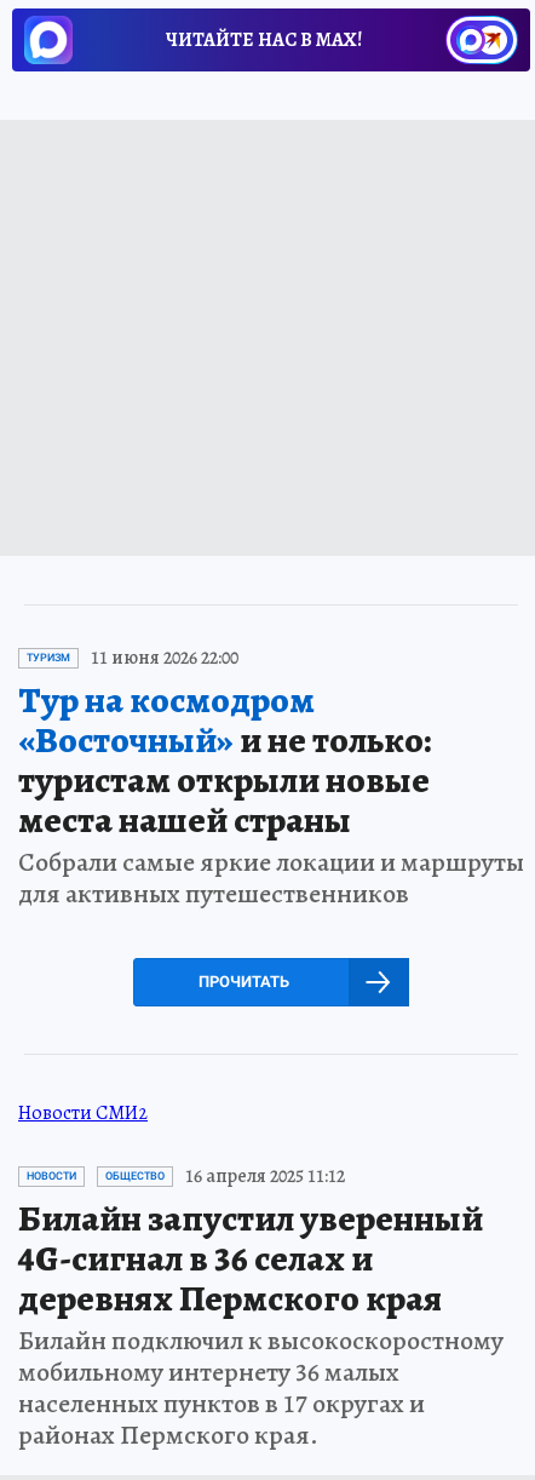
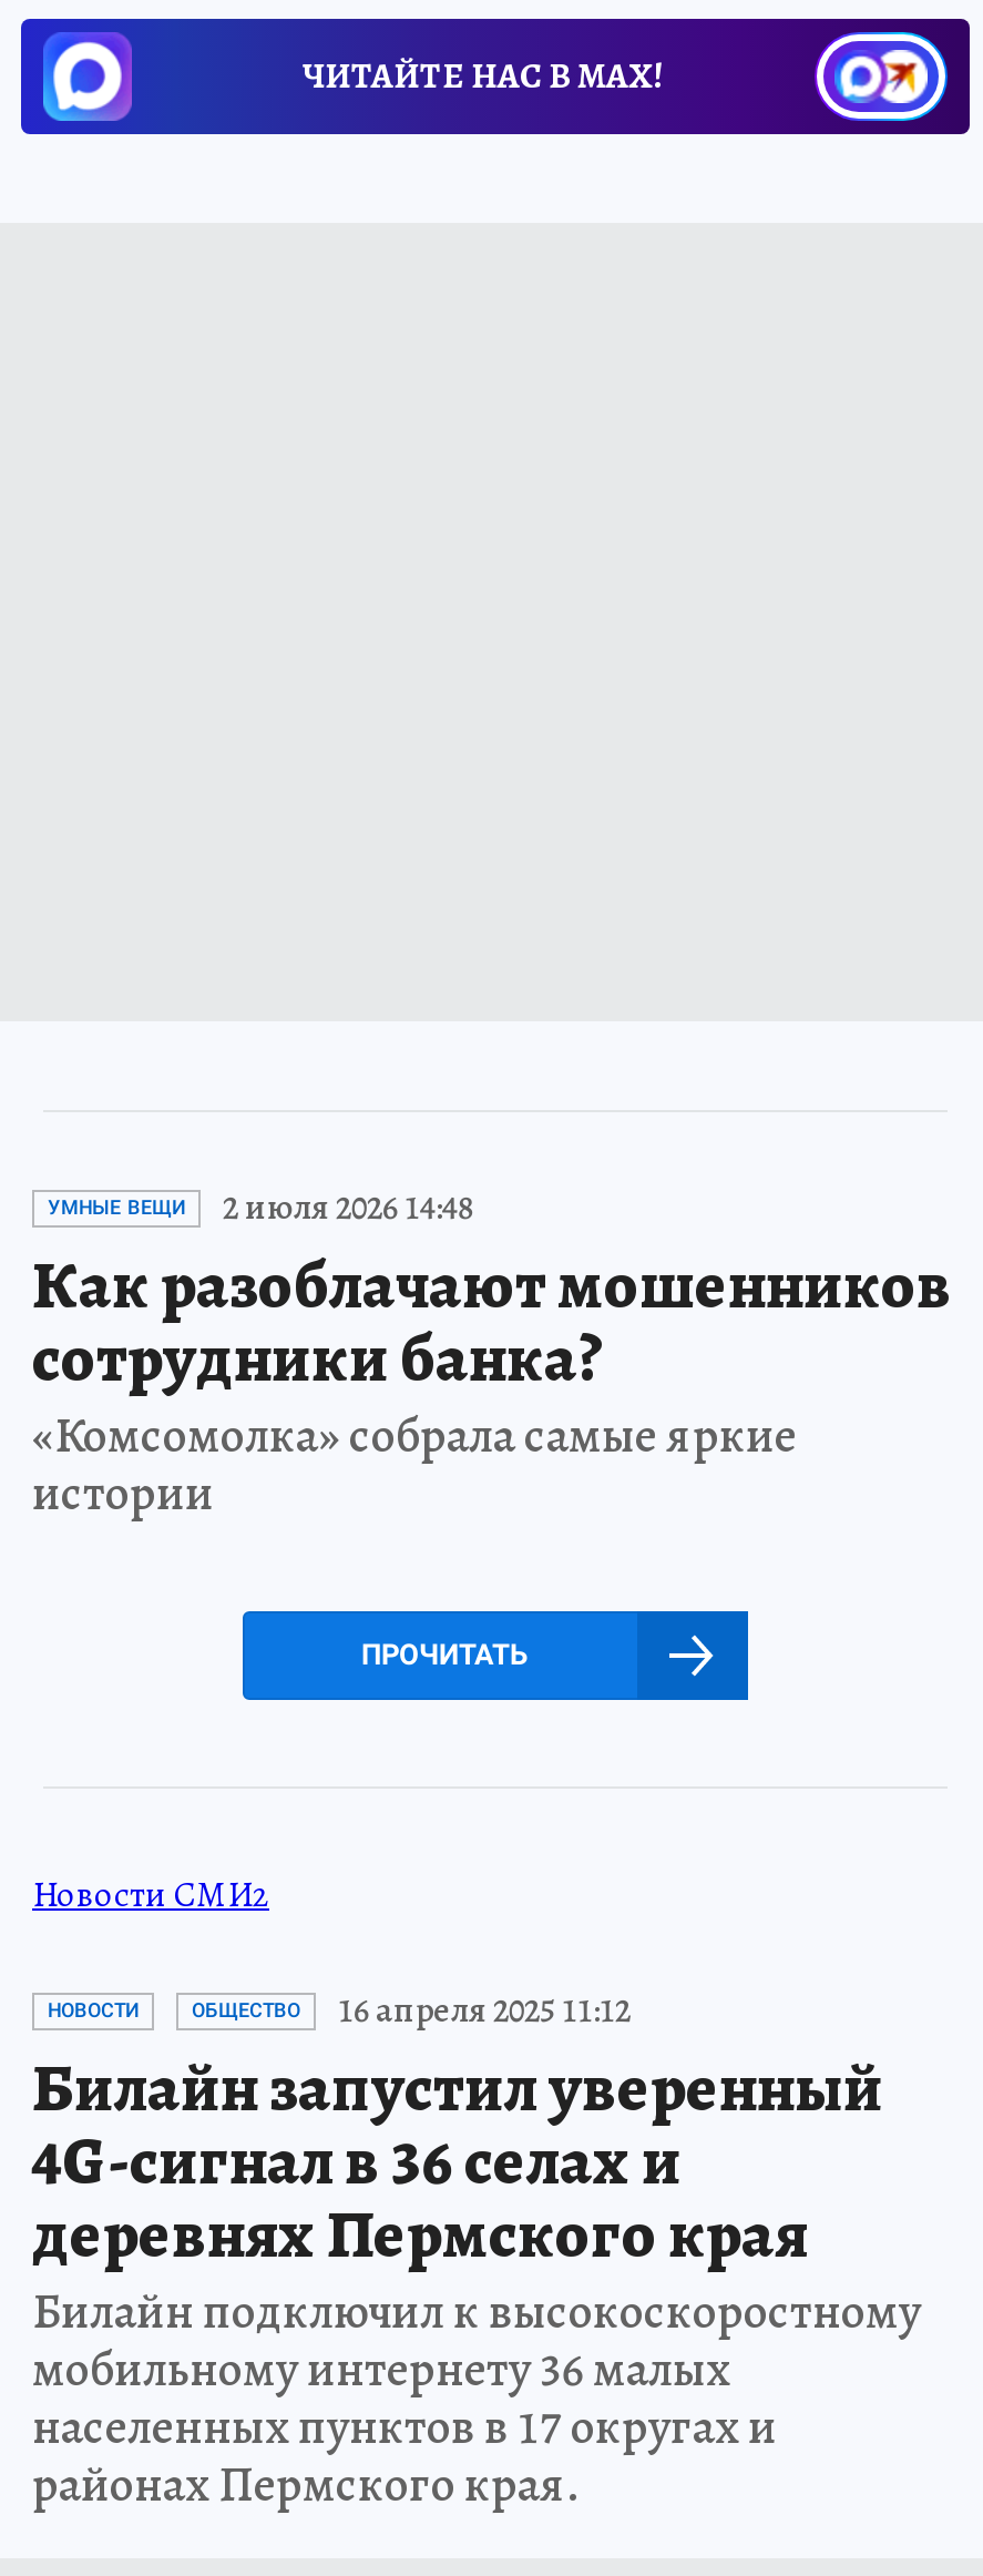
- ТУРИЗМ
- 11 июня 2026 22:00
- Тур на космодром
- «Восточный»и не только:
- туристам открыли новые
- места нашей страны
- Собрали самые яркие локации и маршруты
- для активных путешественников
+ УМНЫЕ ВЕЩИ
+ 2 июля 2026 14:48
+ Как разоблачают мошенников
+ сотрудники банка?
+ «Комсомолка» собрала самые яркие
+ истории
